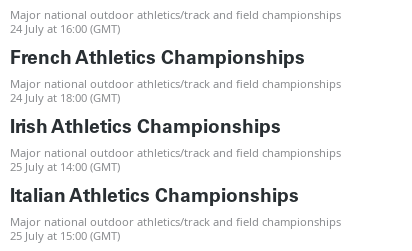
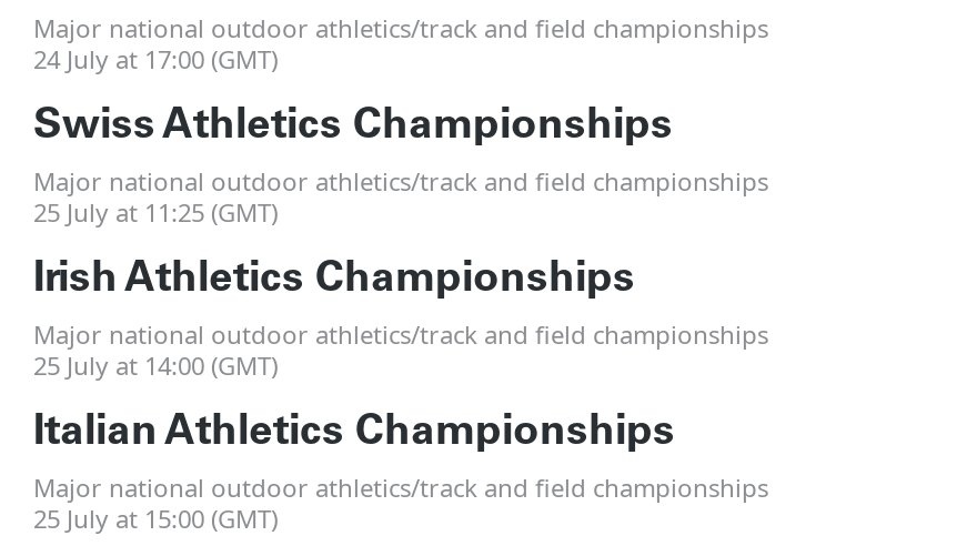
- 24 July at 16:00 (GMT)
+ 24 July at 17:00 (GMT)

- French Athletics Championships
+ Swiss Athletics Championships

- 24 July at 18:00 (GMT)
+ 25 July at 11:25 (GMT)
